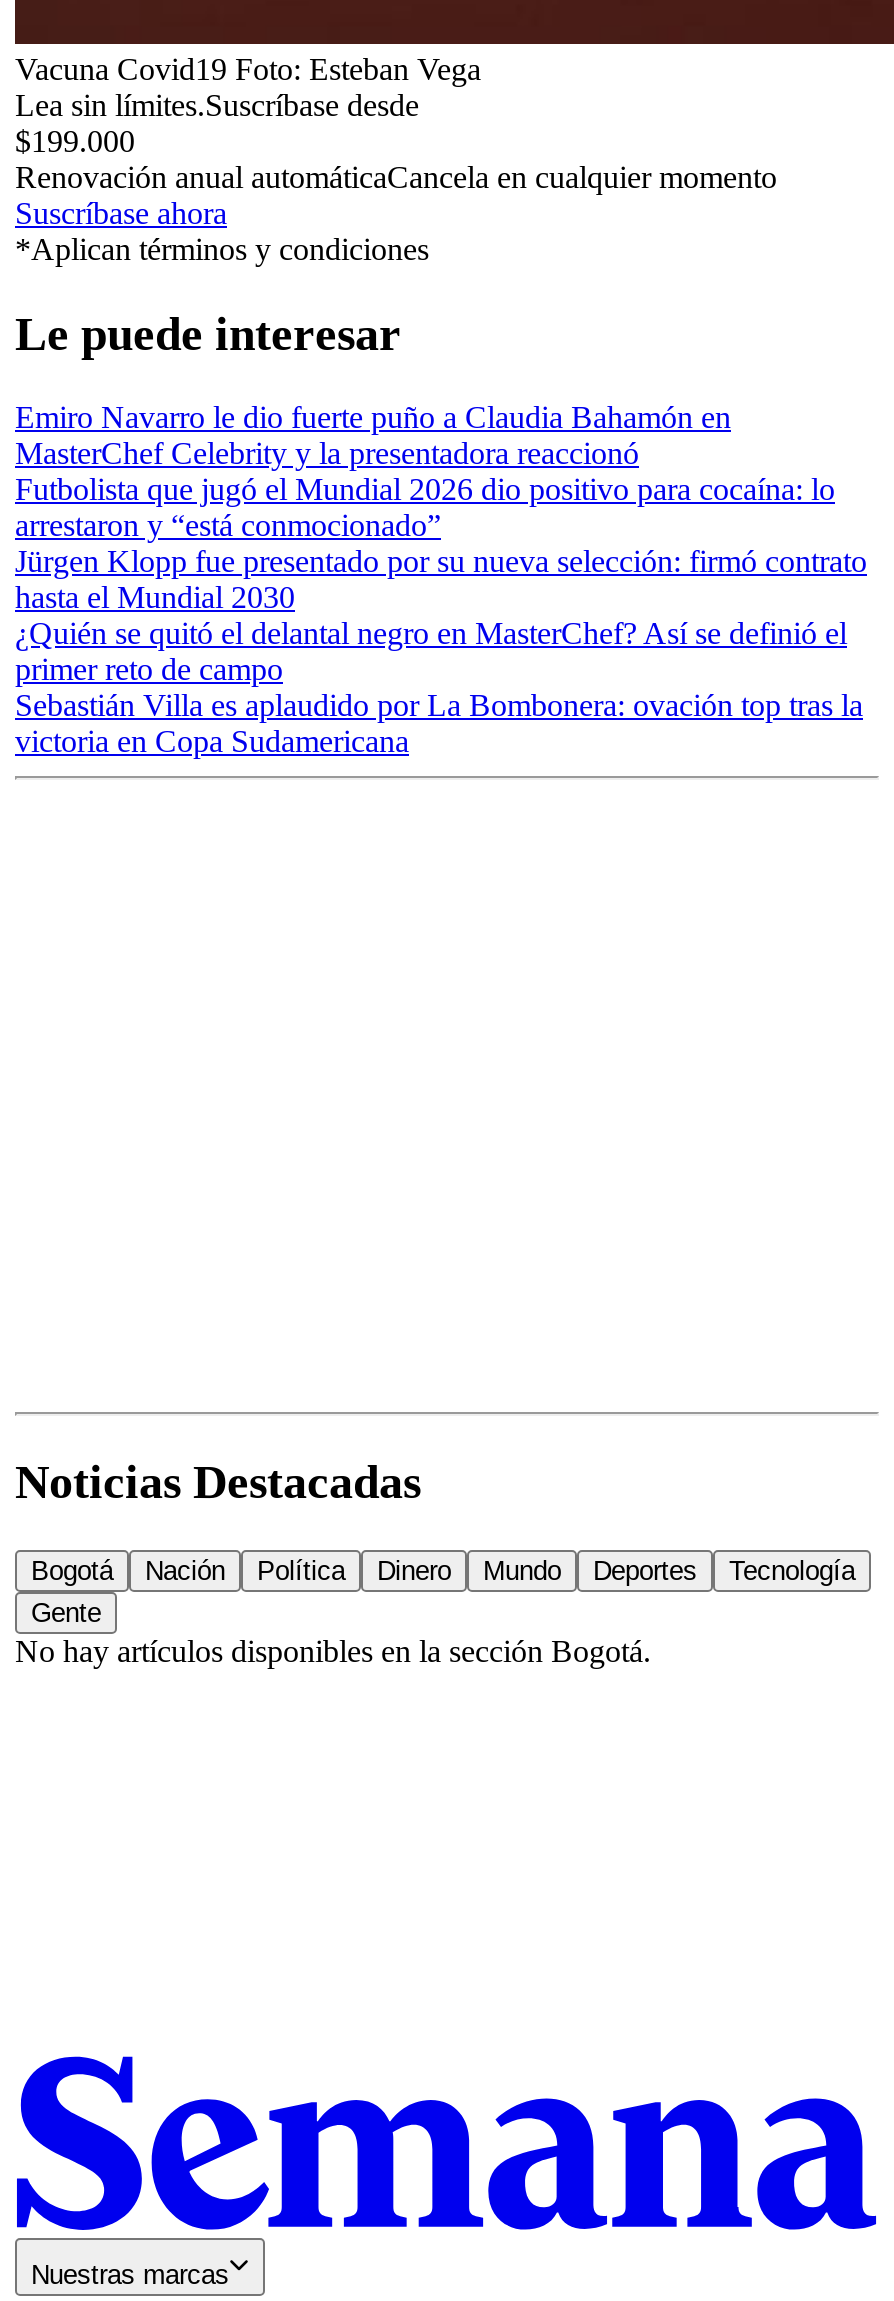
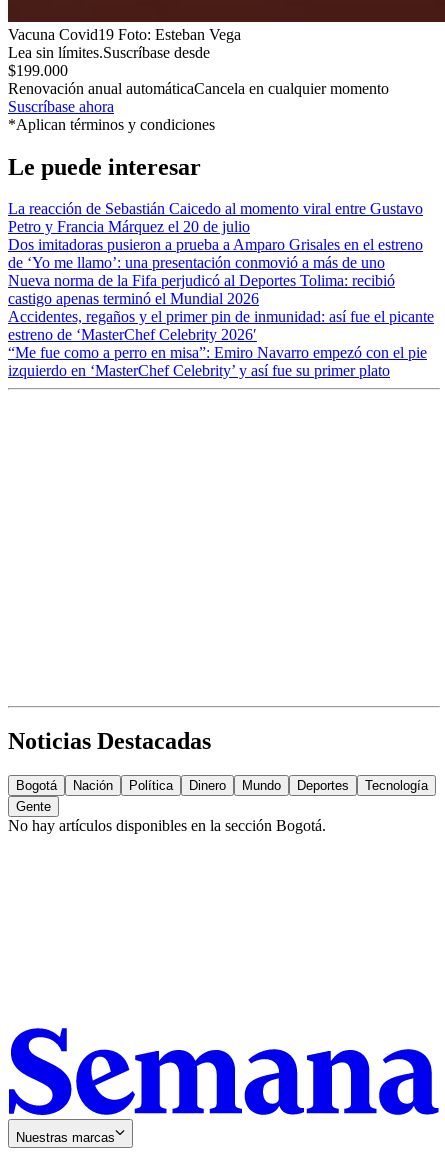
- Emiro Navarro le dio fuerte puño a Claudia Bahamón en
- MasterChef Celebrity y la presentadora reaccionó
- Futbolista que jugó el Mundial 2026 dio positivo para cocaína: lo
- arrestaron y “está conmocionado”
- Jürgen Klopp fue presentado por su nueva selección: firmó contrato
- hasta el Mundial 2030
- ¿Quién se quitó el delantal negro en MasterChef? Así se definió el
- primer reto de campo
- Sebastián Villa es aplaudido por La Bombonera: ovación top tras la
- victoria en Copa Sudamericana
+ La reacción de Sebastián Caicedo al momento viral entre Gustavo
+ Petro y Francia Márquez el 20 de julio
+ Dos imitadoras pusieron a prueba a Amparo Grisales en el estreno
+ de ‘Yo me llamo’: una presentación conmovió a más de uno
+ Nueva norma de la Fifa perjudicó al Deportes Tolima: recibió
+ castigo apenas terminó el Mundial 2026
+ Accidentes, regaños y el primer pin de inmunidad: así fue el picante
+ estreno de ‘MasterChef Celebrity 2026′
+ “Me fue como a perro en misa”: Emiro Navarro empezó con el pie
+ izquierdo en ‘MasterChef Celebrity’ y así fue su primer plato
